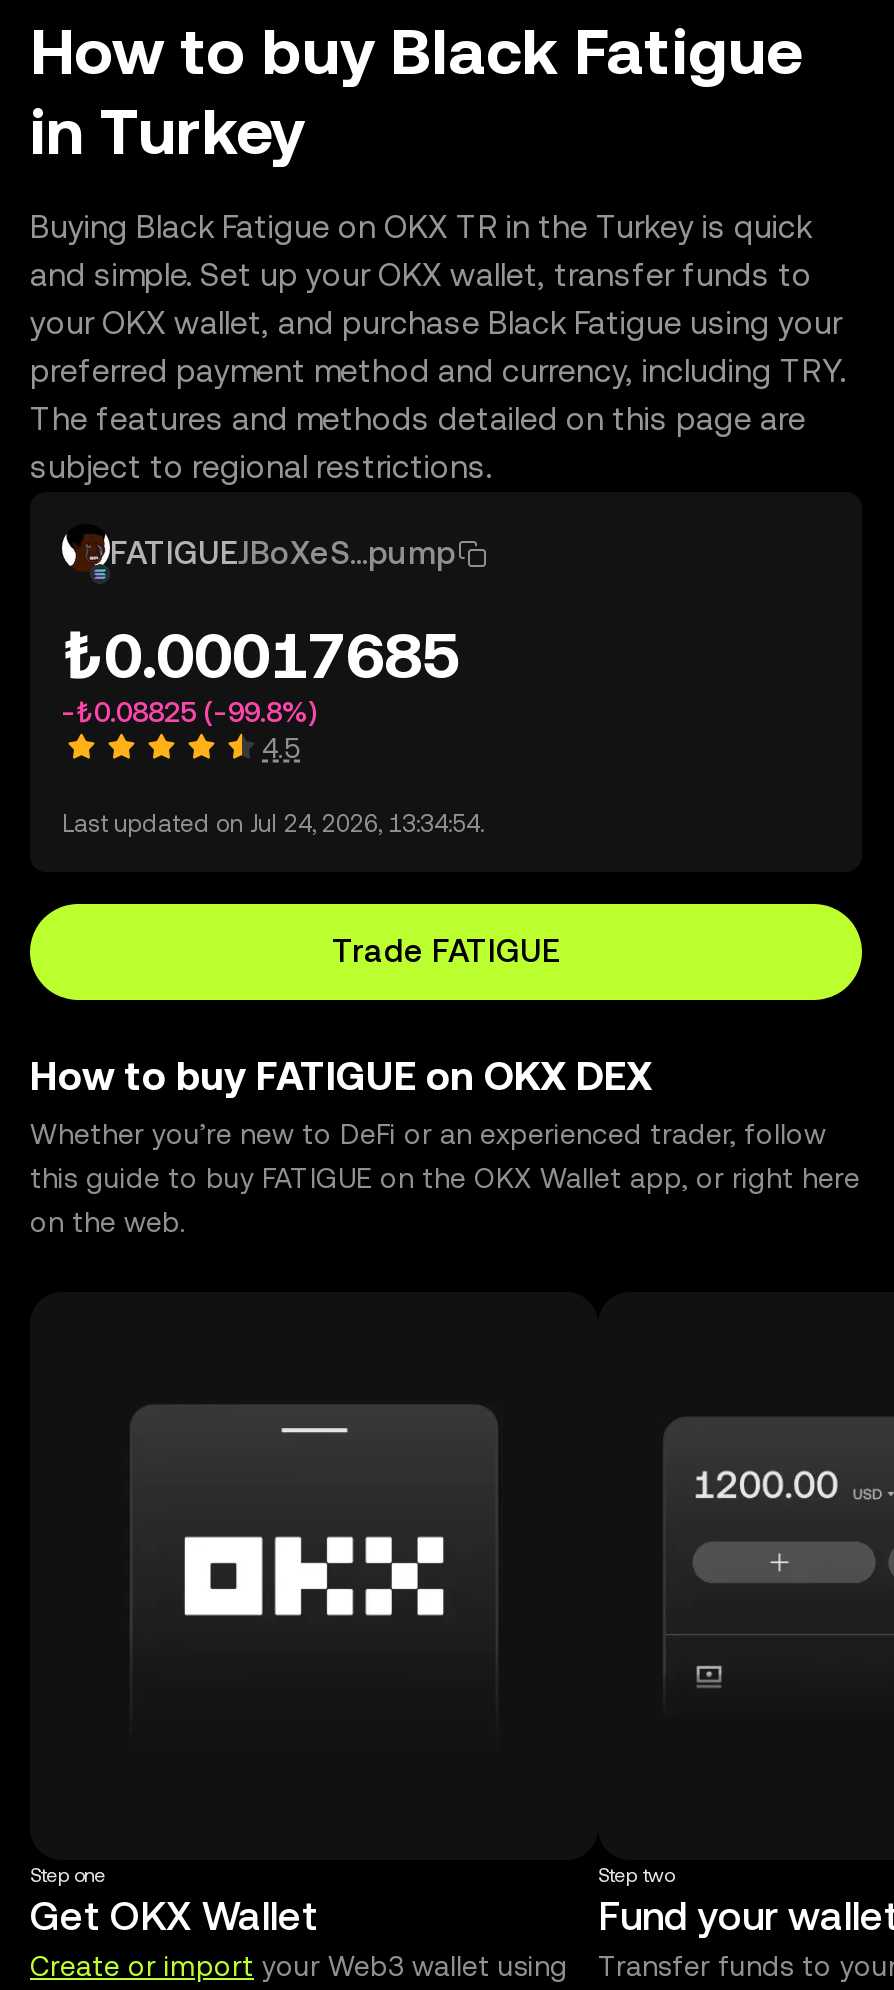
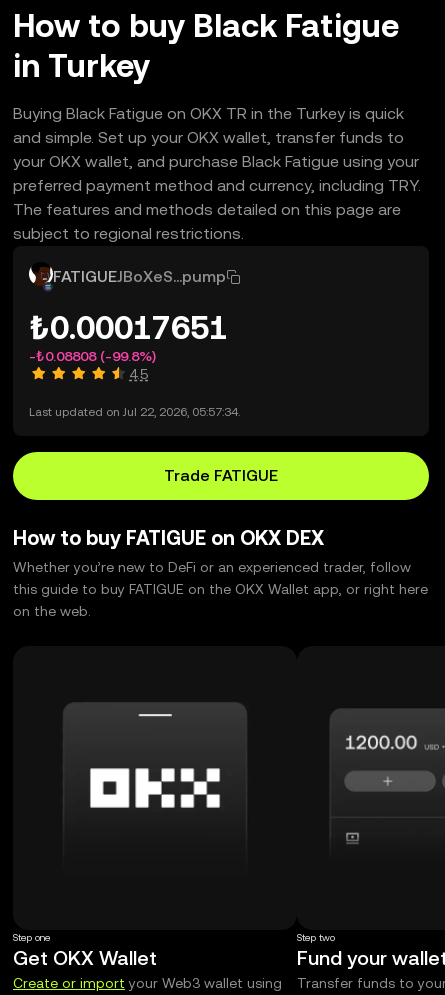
- ₺0.00017685
+ ₺0.00017651

- -₺0.08825 (-99.8%)
+ -₺0.08808 (-99.8%)

- Last updated on Jul 24, 2026, 13:34:54.
+ Last updated on Jul 22, 2026, 05:57:34.
